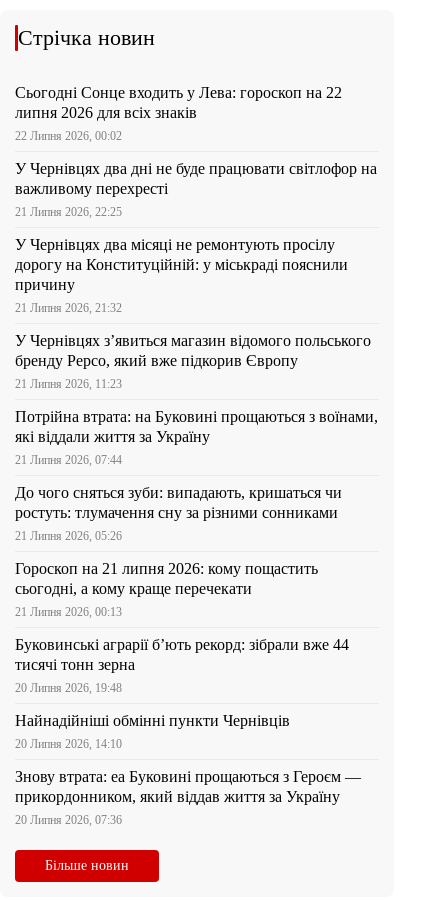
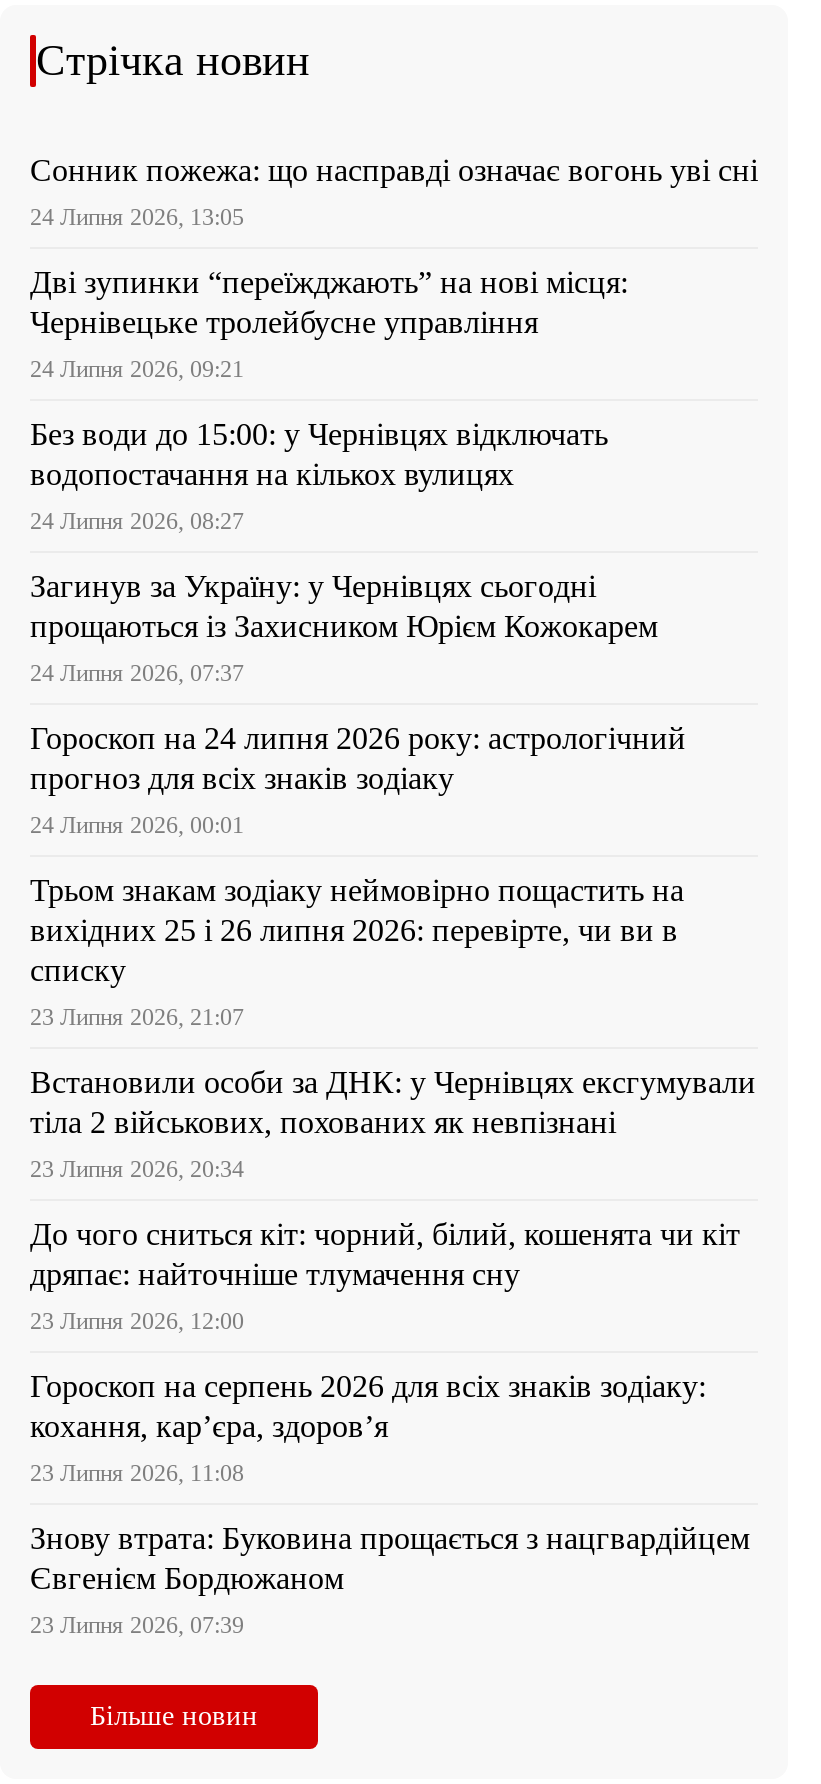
- Сьогодні Сонце входить у Лева: гороскоп на 22
- липня 2026 для всіх знаків
+ Сонник пожежа: що насправді означає вогонь уві сні

- 22 Липня 2026, 00:02
+ 24 Липня 2026, 13:05

- У Чернівцях два дні не буде працювати світлофор на
- важливому перехресті
+ Дві зупинки “переїжджають” на нові місця:
+ Чернівецьке тролейбусне управління

- 21 Липня 2026, 22:25
+ 24 Липня 2026, 09:21

- У Чернівцях два місяці не ремонтують просілу
- дорогу на Конституційній: у міськраді пояснили
- причину
+ Без води до 15:00: у Чернівцях відключать
+ водопостачання на кількох вулицях

- 21 Липня 2026, 21:32
+ 24 Липня 2026, 08:27

- У Чернівцях з’явиться магазин відомого польського
- бренду Pepco, який вже підкорив Європу
+ Загинув за Україну: у Чернівцях сьогодні
+ прощаються із Захисником Юрієм Кожокарем

- 21 Липня 2026, 11:23
+ 24 Липня 2026, 07:37

- Потрійна втрата: на Буковині прощаються з воїнами,
- які віддали життя за Україну
+ Гороскоп на 24 липня 2026 року: астрологічний
+ прогноз для всіх знаків зодіаку

- 21 Липня 2026, 07:44
+ 24 Липня 2026, 00:01

- До чого сняться зуби: випадають, кришаться чи
- ростуть: тлумачення сну за різними сонниками
+ Трьом знакам зодіаку неймовірно пощастить на
+ вихідних 25 і 26 липня 2026: перевірте, чи ви в
+ списку

- 21 Липня 2026, 05:26
+ 23 Липня 2026, 21:07

- Гороскоп на 21 липня 2026: кому пощастить
- сьогодні, а кому краще перечекати
+ Встановили особи за ДНК: у Чернівцях ексгумували
+ тіла 2 військових, похованих як невпізнані

- 21 Липня 2026, 00:13
+ 23 Липня 2026, 20:34

- Буковинські аграрії б’ють рекорд: зібрали вже 44
- тисячі тонн зерна
+ До чого сниться кіт: чорний, білий, кошенята чи кіт
+ дряпає: найточніше тлумачення сну

- 20 Липня 2026, 19:48
+ 23 Липня 2026, 12:00

- Найнадійніші обмінні пункти Чернівців
+ Гороскоп на серпень 2026 для всіх знаків зодіаку:
+ кохання, кар’єра, здоров’я

- 20 Липня 2026, 14:10
+ 23 Липня 2026, 11:08

- Знову втрата: еа Буковині прощаються з Героєм —
- прикордонником, який віддав життя за Україну
+ Знову втрата: Буковина прощається з нацгвардійцем
+ Євгенієм Бордюжаном

- 20 Липня 2026, 07:36
+ 23 Липня 2026, 07:39
